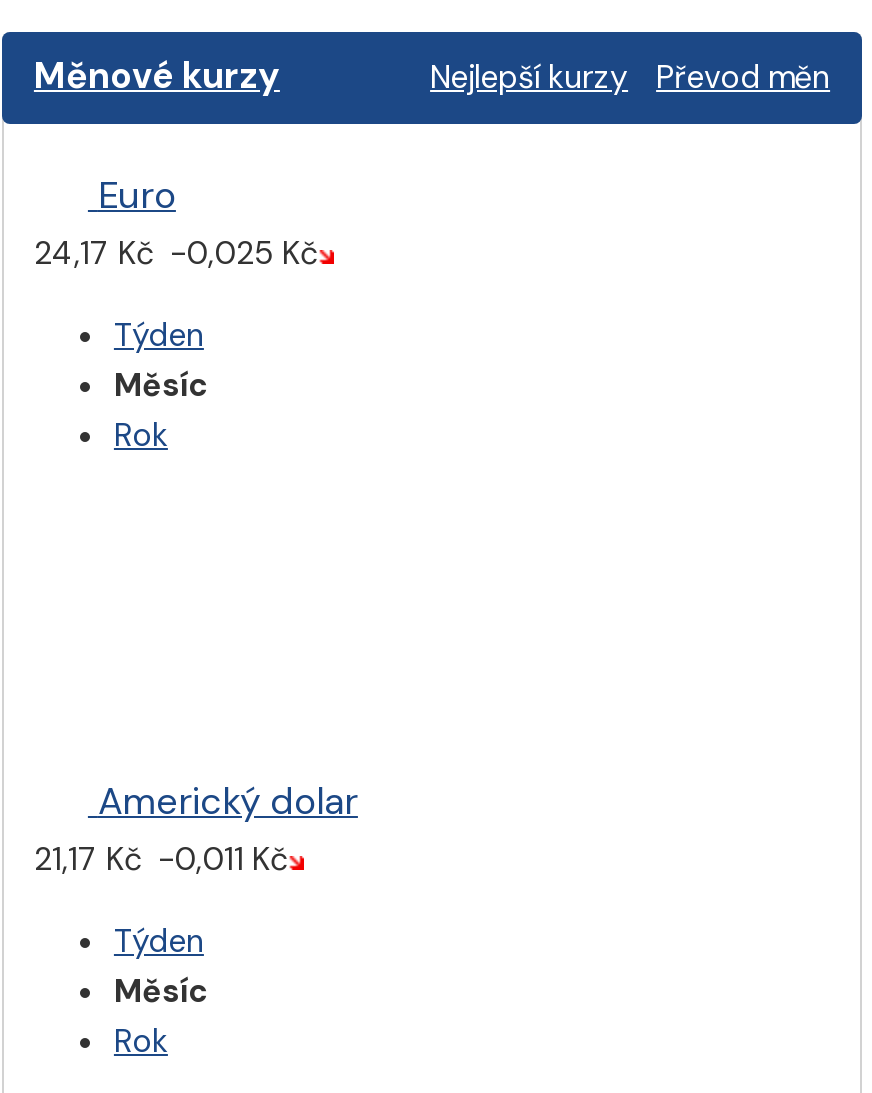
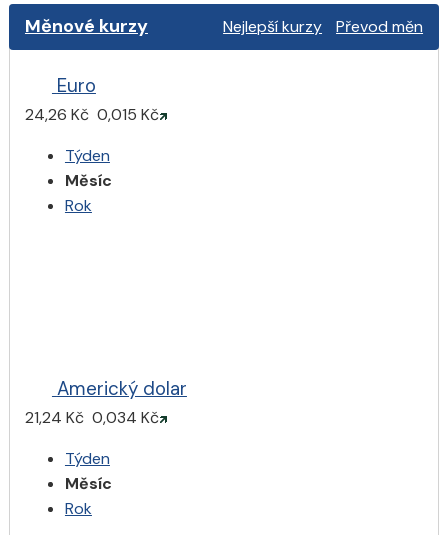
- 24,17 Kč -0,025 Kč
+ 24,26 Kč 0,015 Kč

- 21,17 Kč -0,011 Kč
+ 21,24 Kč 0,034 Kč
